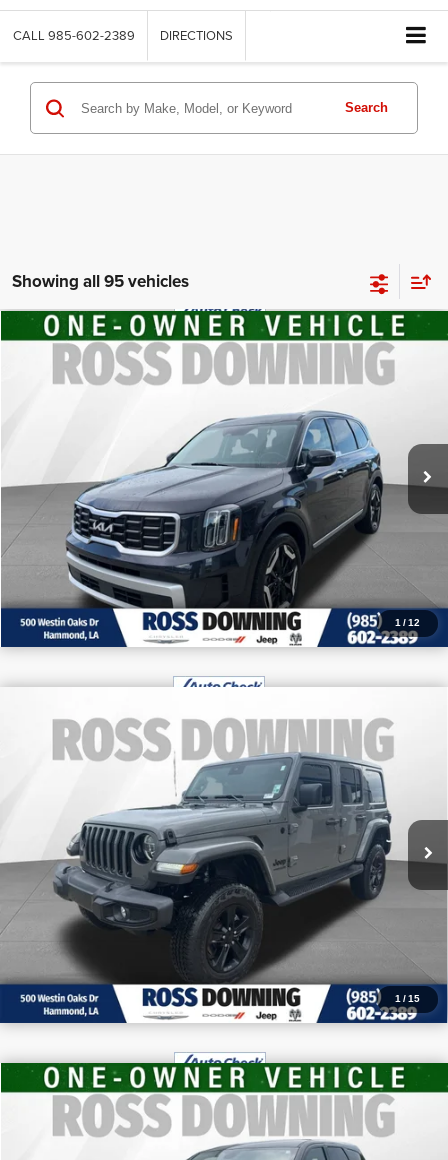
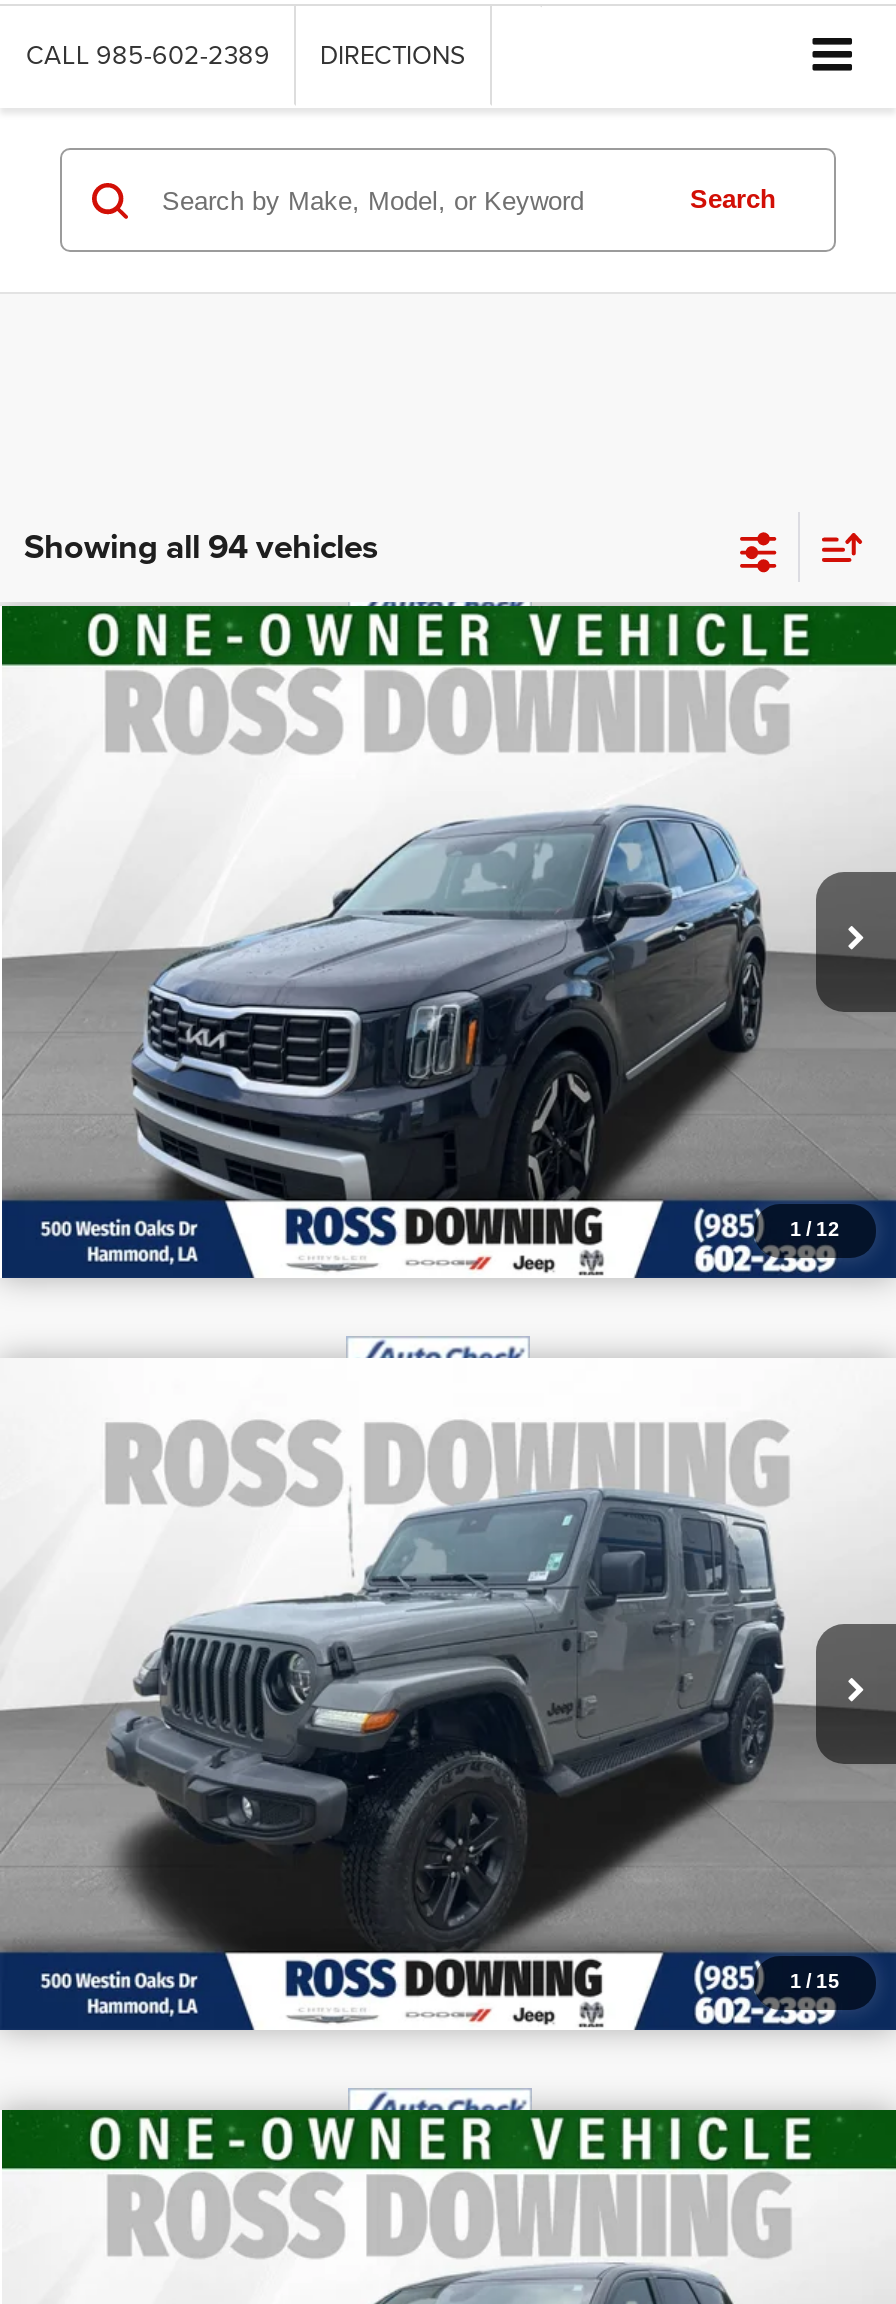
- Showing all 95 vehicles
+ Showing all 94 vehicles
